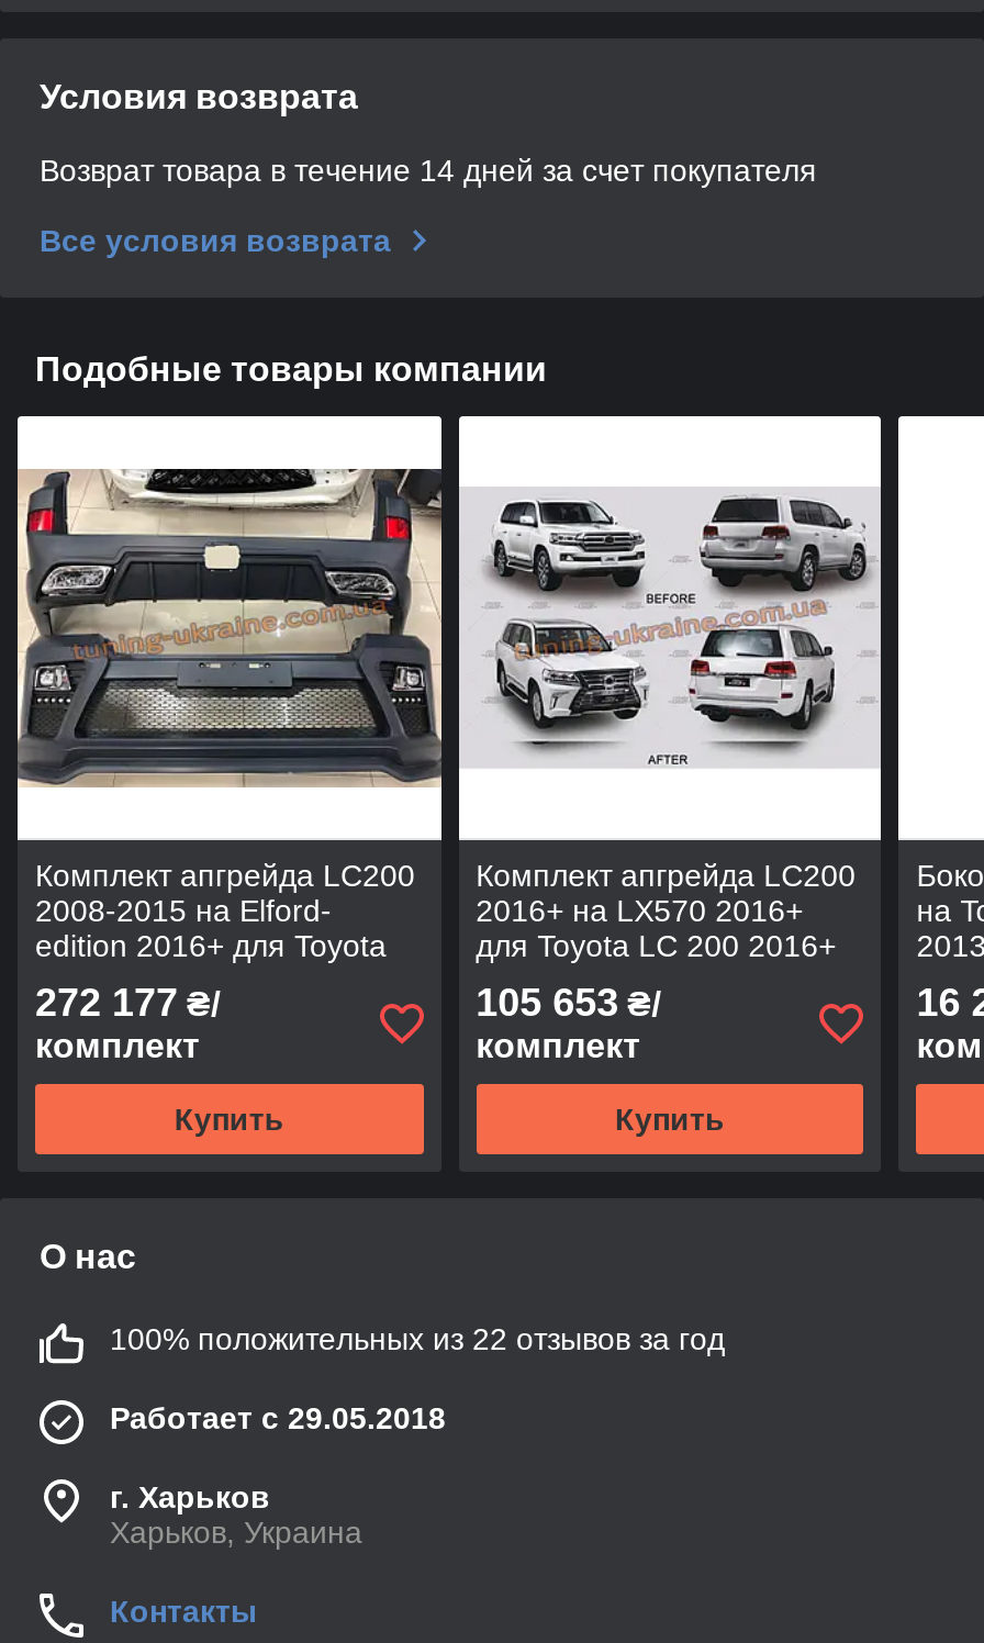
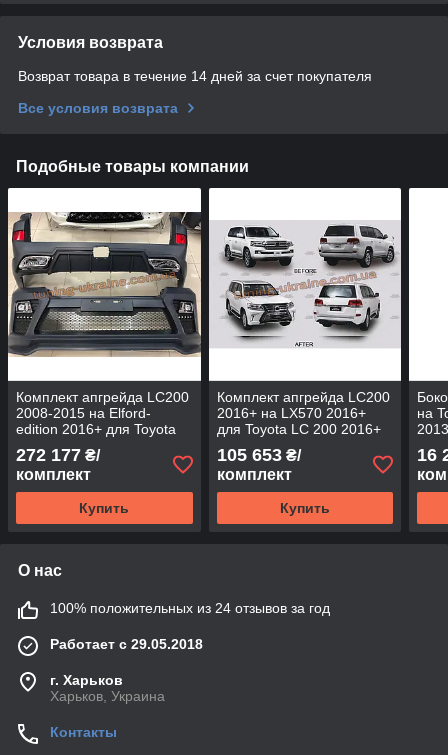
- 100% положительных из 22 отзывов за год
+ 100% положительных из 24 отзывов за год
